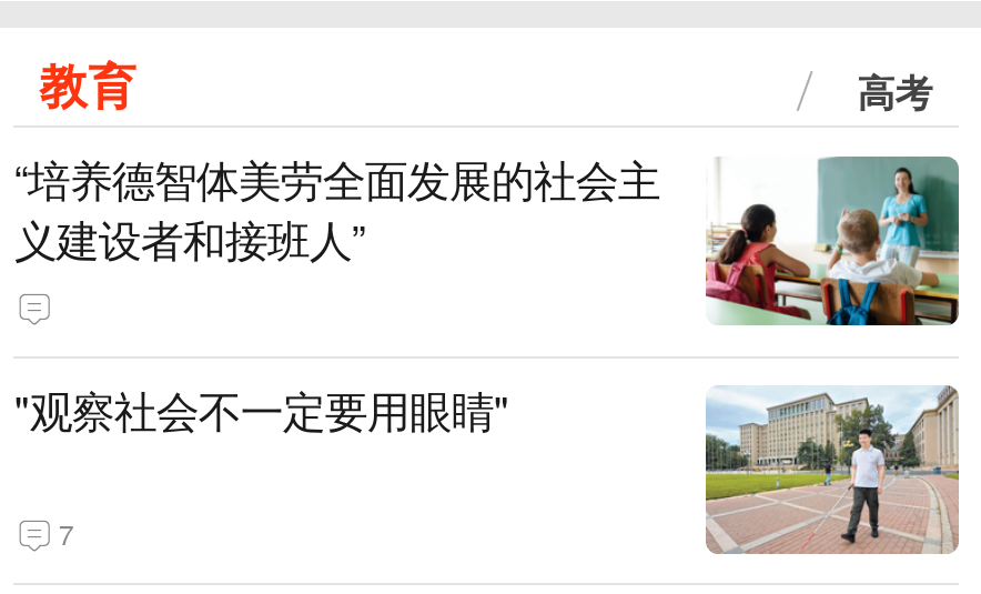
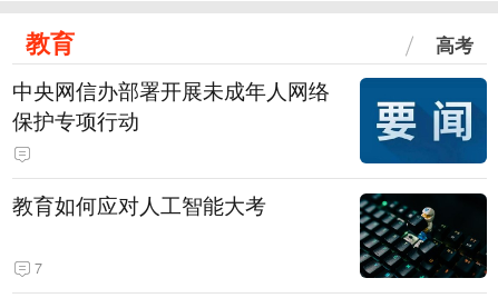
- [image]
- “培养德智体美劳全面发展的社会主
- 义建设者和接班人”
+ [image]
+ 中央网信办部署开展未成年人网络
+ 保护专项行动

- "观察社会不一定要用眼睛"
+ 教育如何应对人工智能大考

- [image]
+ [image]
